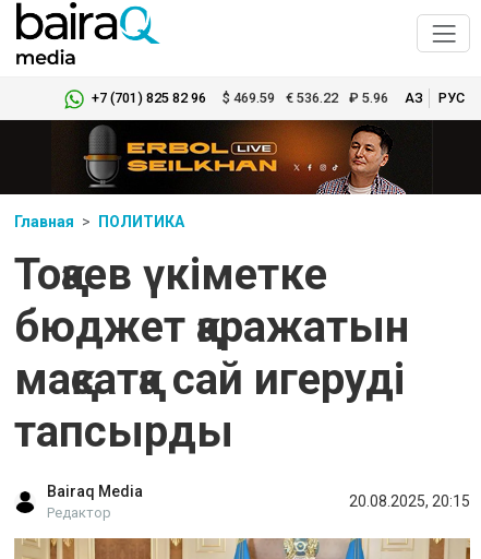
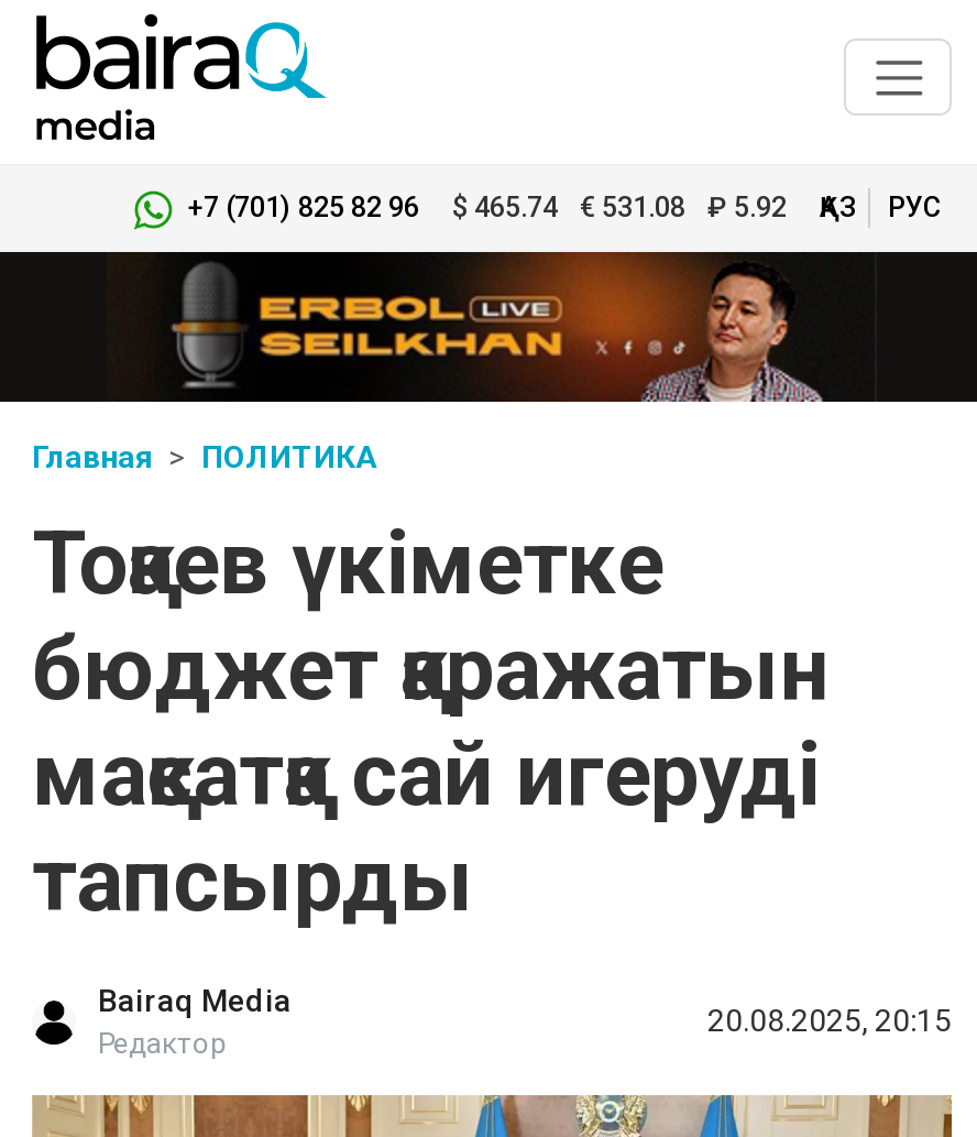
- $469.59
+ $465.74

- €536.22
+ €531.08

- ₽ 5.96
+ ₽ 5.92
